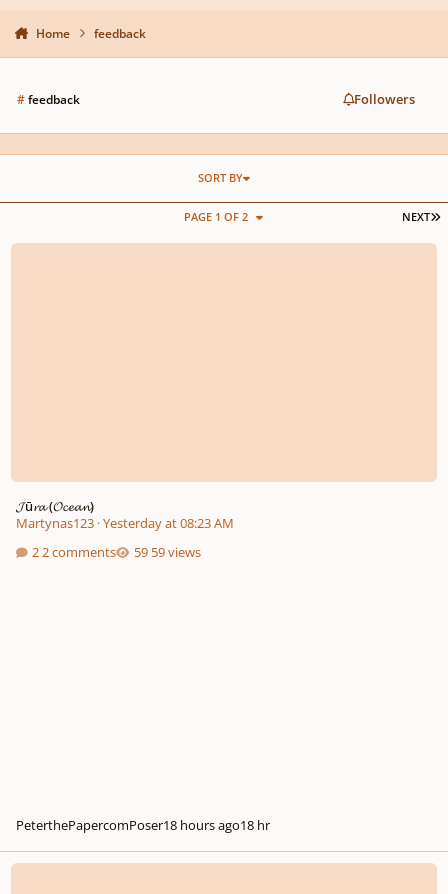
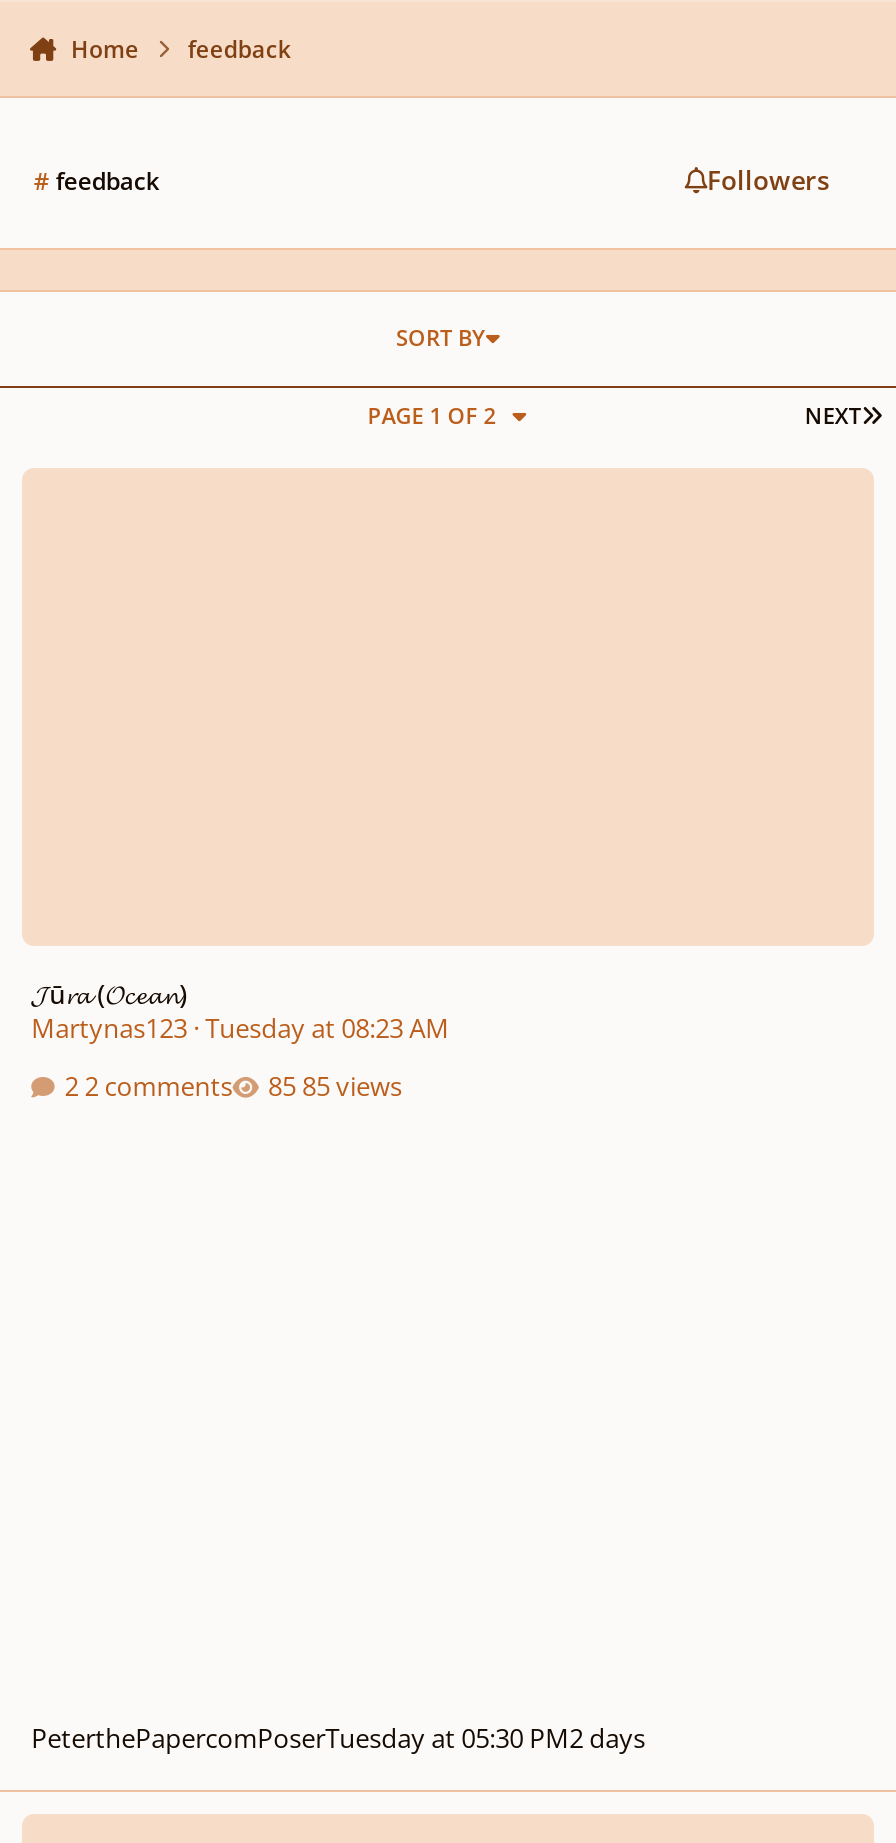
- Martynas123 · Yesterday at 08:23 AM
+ Martynas123 · Tuesday at 08:23 AM

- 2 comments 59 views
+ 2 comments 85 views

- PeterthePapercomPoser18 hours ago18 hr
+ PeterthePapercomPoserTuesday at 05:30 PM2 days
